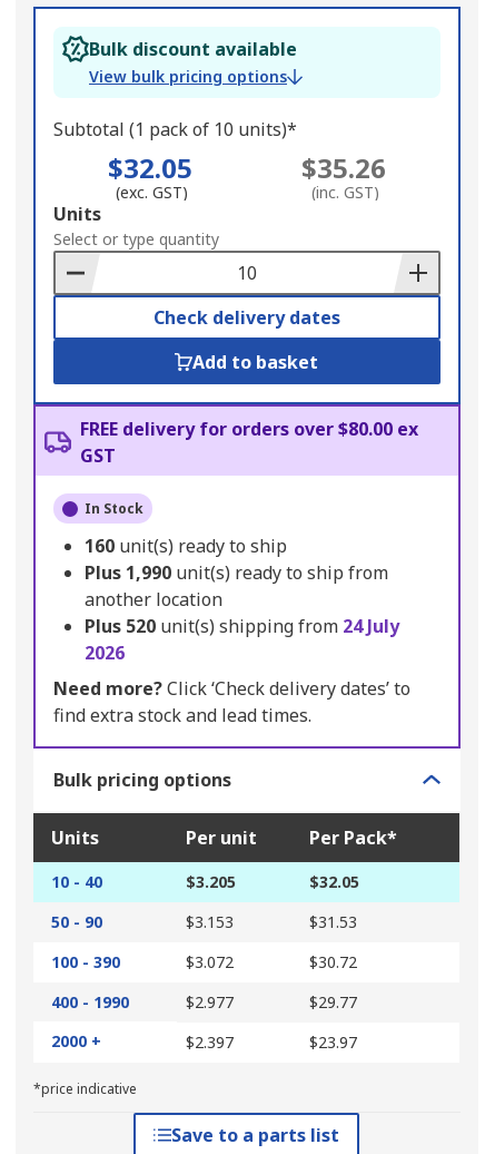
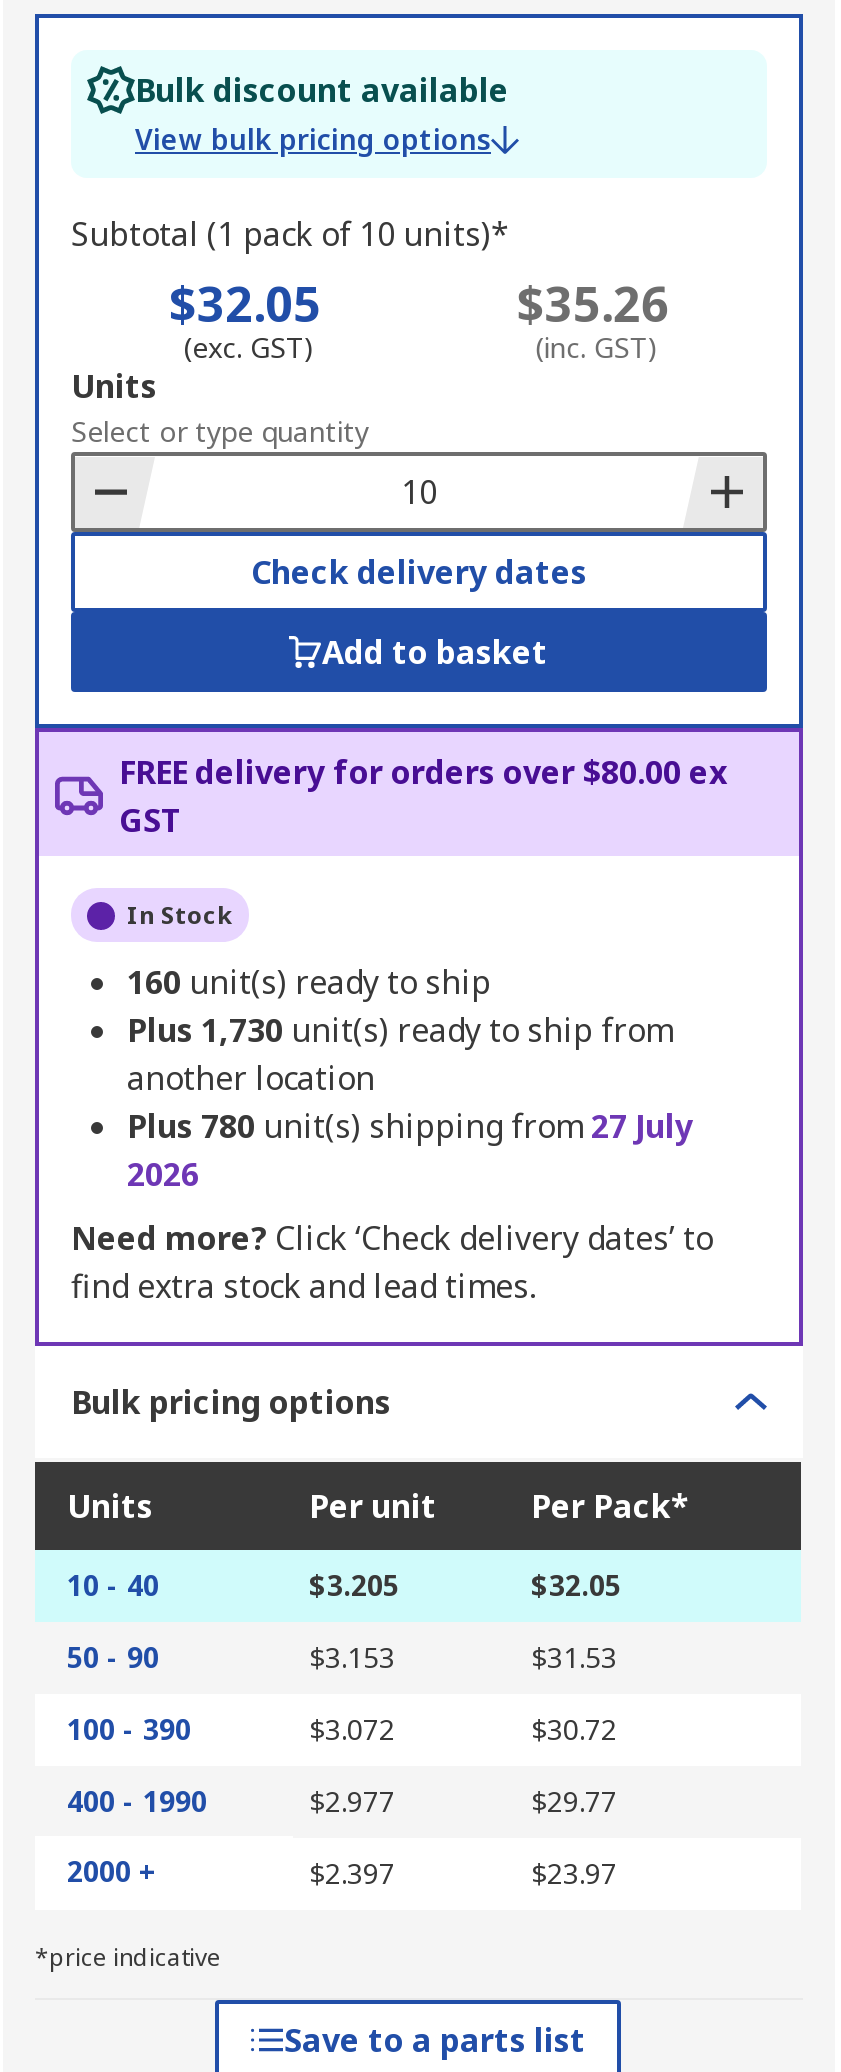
- Plus 1,990 unit(s) ready to ship from
+ Plus 1,730 unit(s) ready to ship from

- Plus 520 unit(s) shipping from 24 July
+ Plus 780 unit(s) shipping from 27 July
